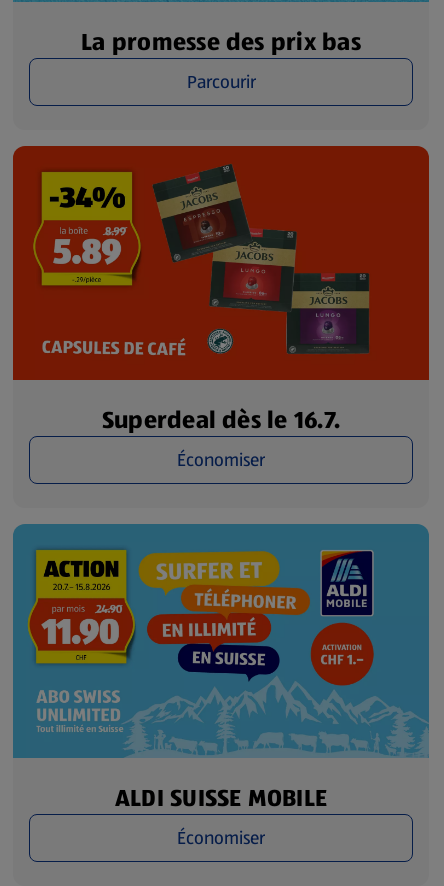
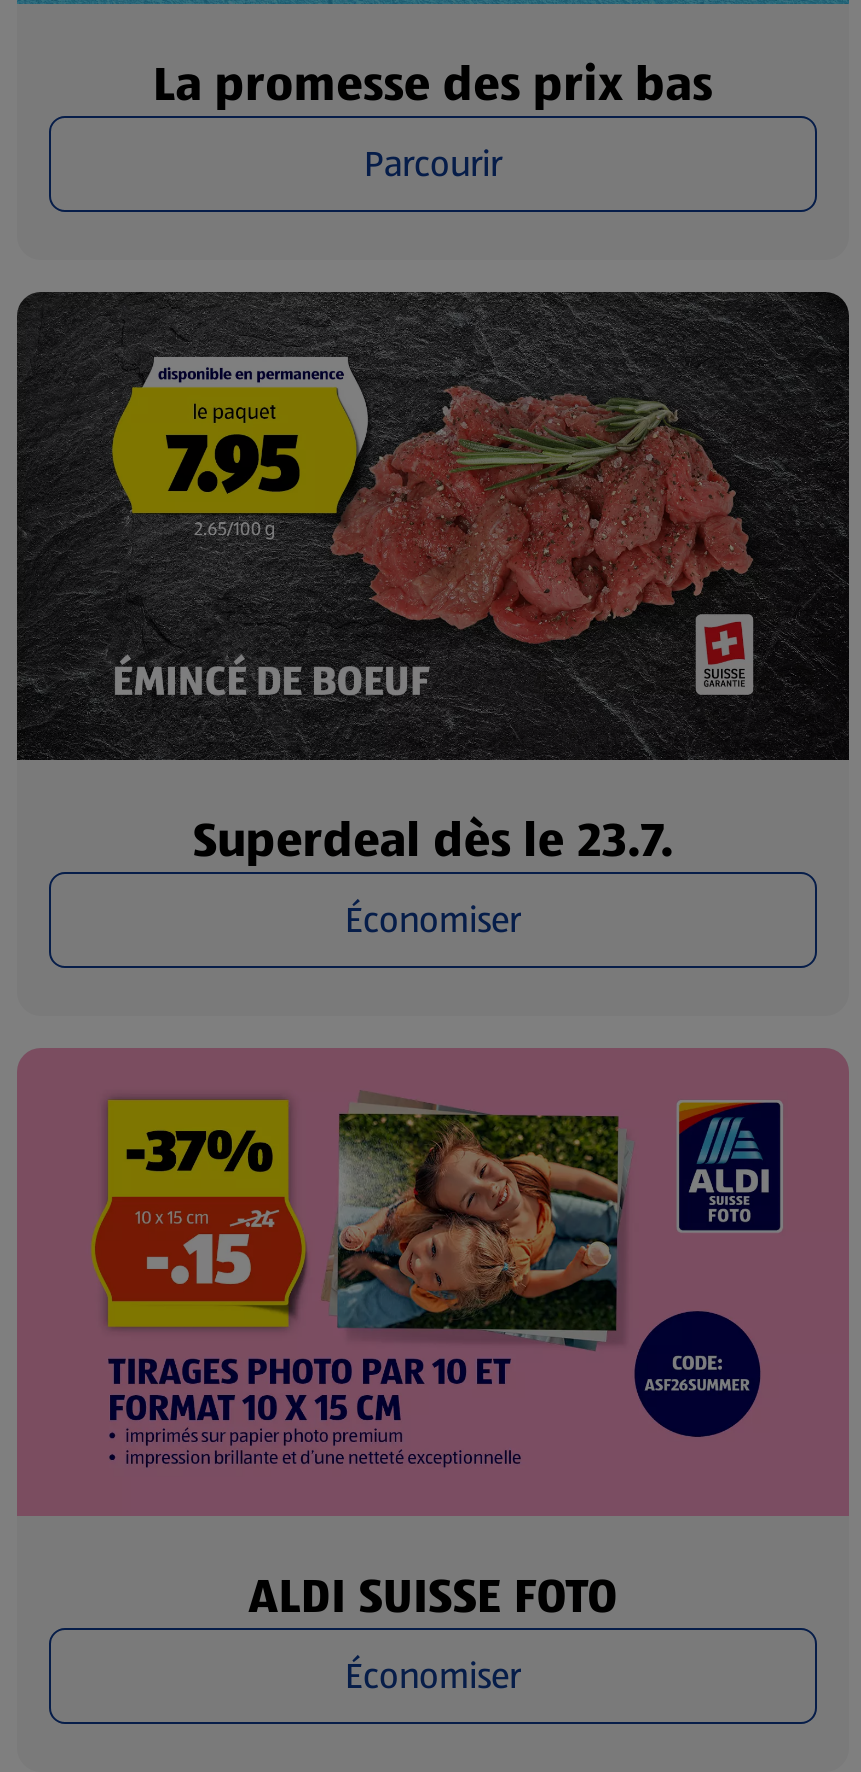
- [image]
- Superdeal dès le 16.7.
+ [image]
+ Superdeal dès le 23.7.

- [image]
- ALDI SUISSE MOBILE
+ [image]
+ ALDI SUISSE FOTO
